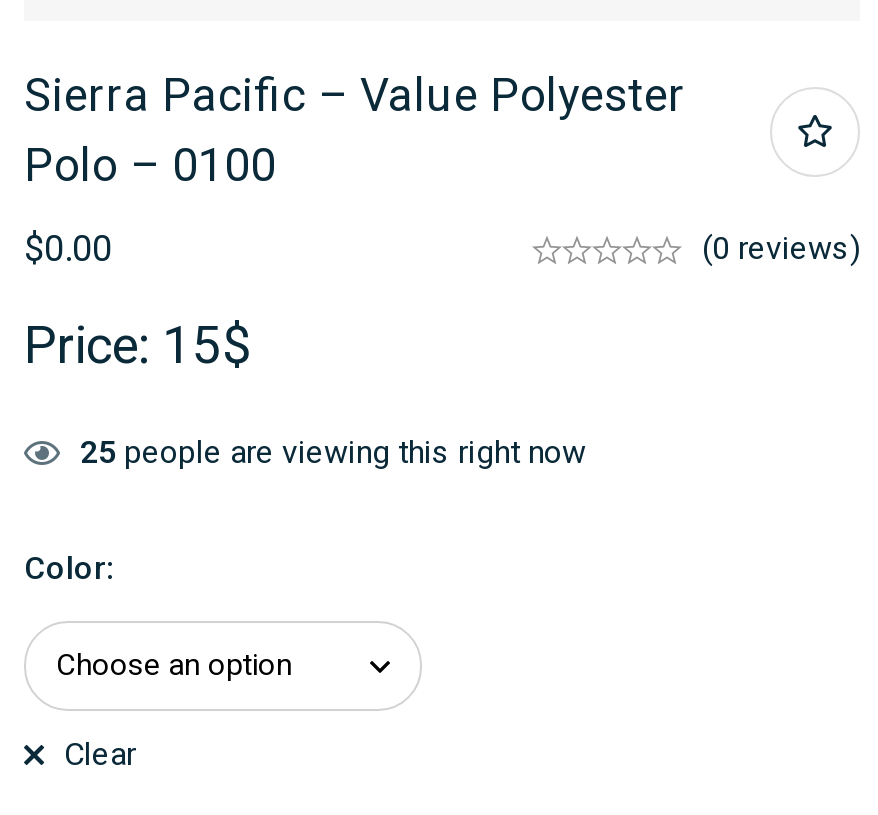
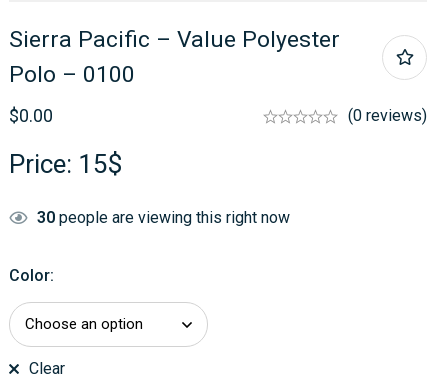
- 25 people are viewing this right now
+ 30 people are viewing this right now
